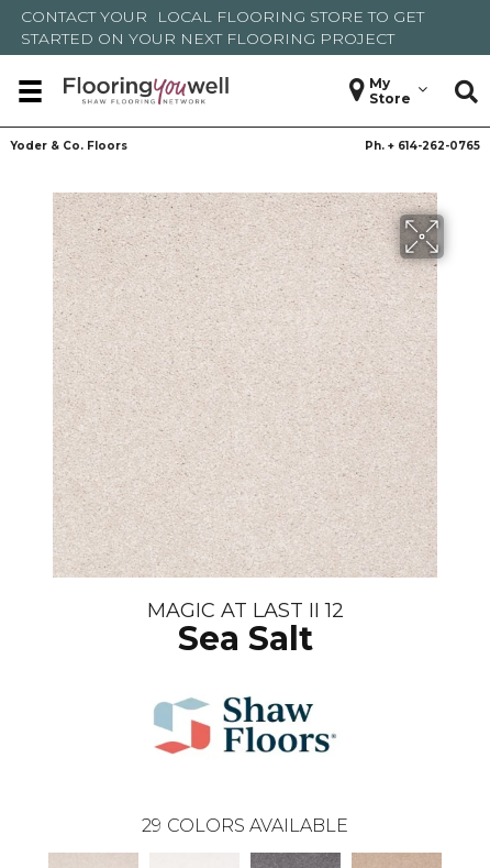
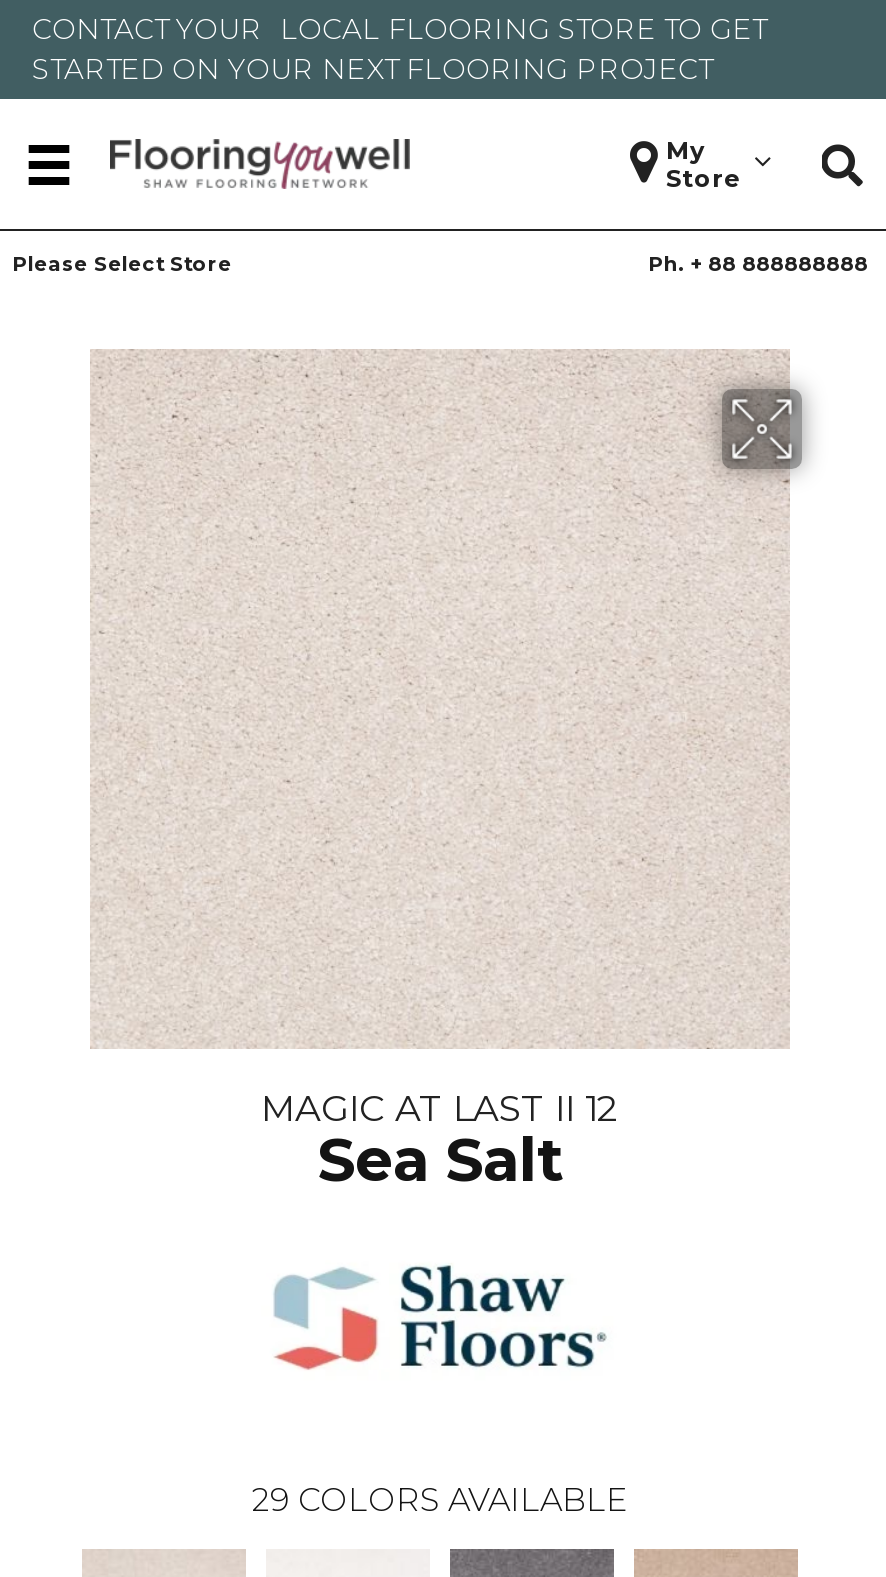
- Yoder & Co. Floors
- Ph. + 614-262-0765
+ Please Select Store
+ Ph. + 88 888888888
